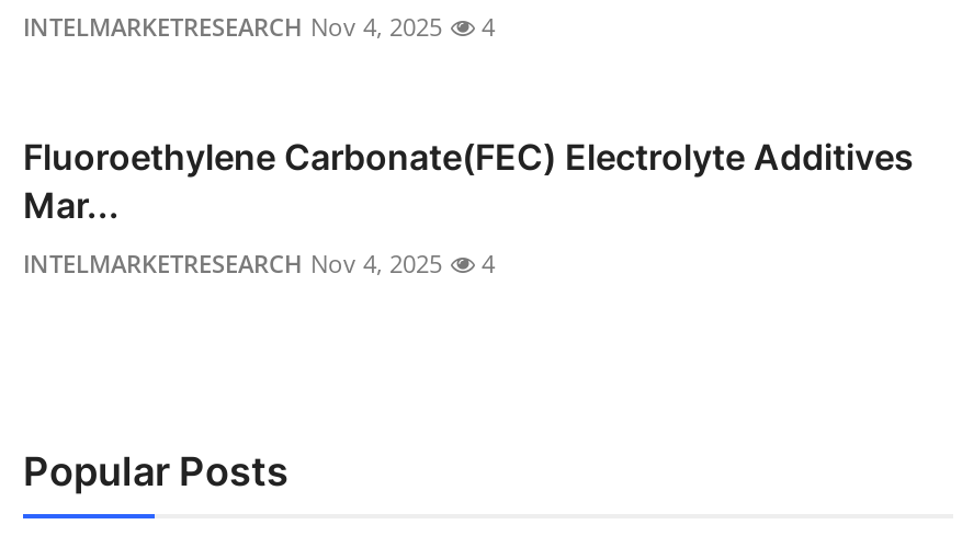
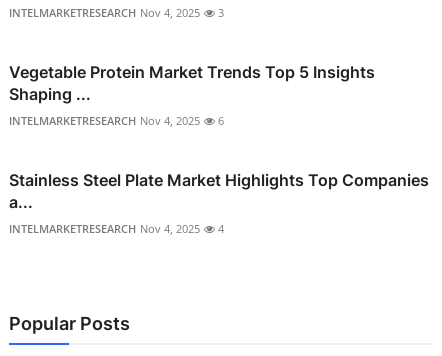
- 4
- Fluoroethylene Carbonate(FEC) Electrolyte Additives
- Mar...
+ 3
+ Vegetable Protein Market Trends Top 5 Insights
+ Shaping ...
+ INTELMARKETRESEARCH Nov 4, 2025
+ 6
+ Stainless Steel Plate Market Highlights Top Companies
+ a...
